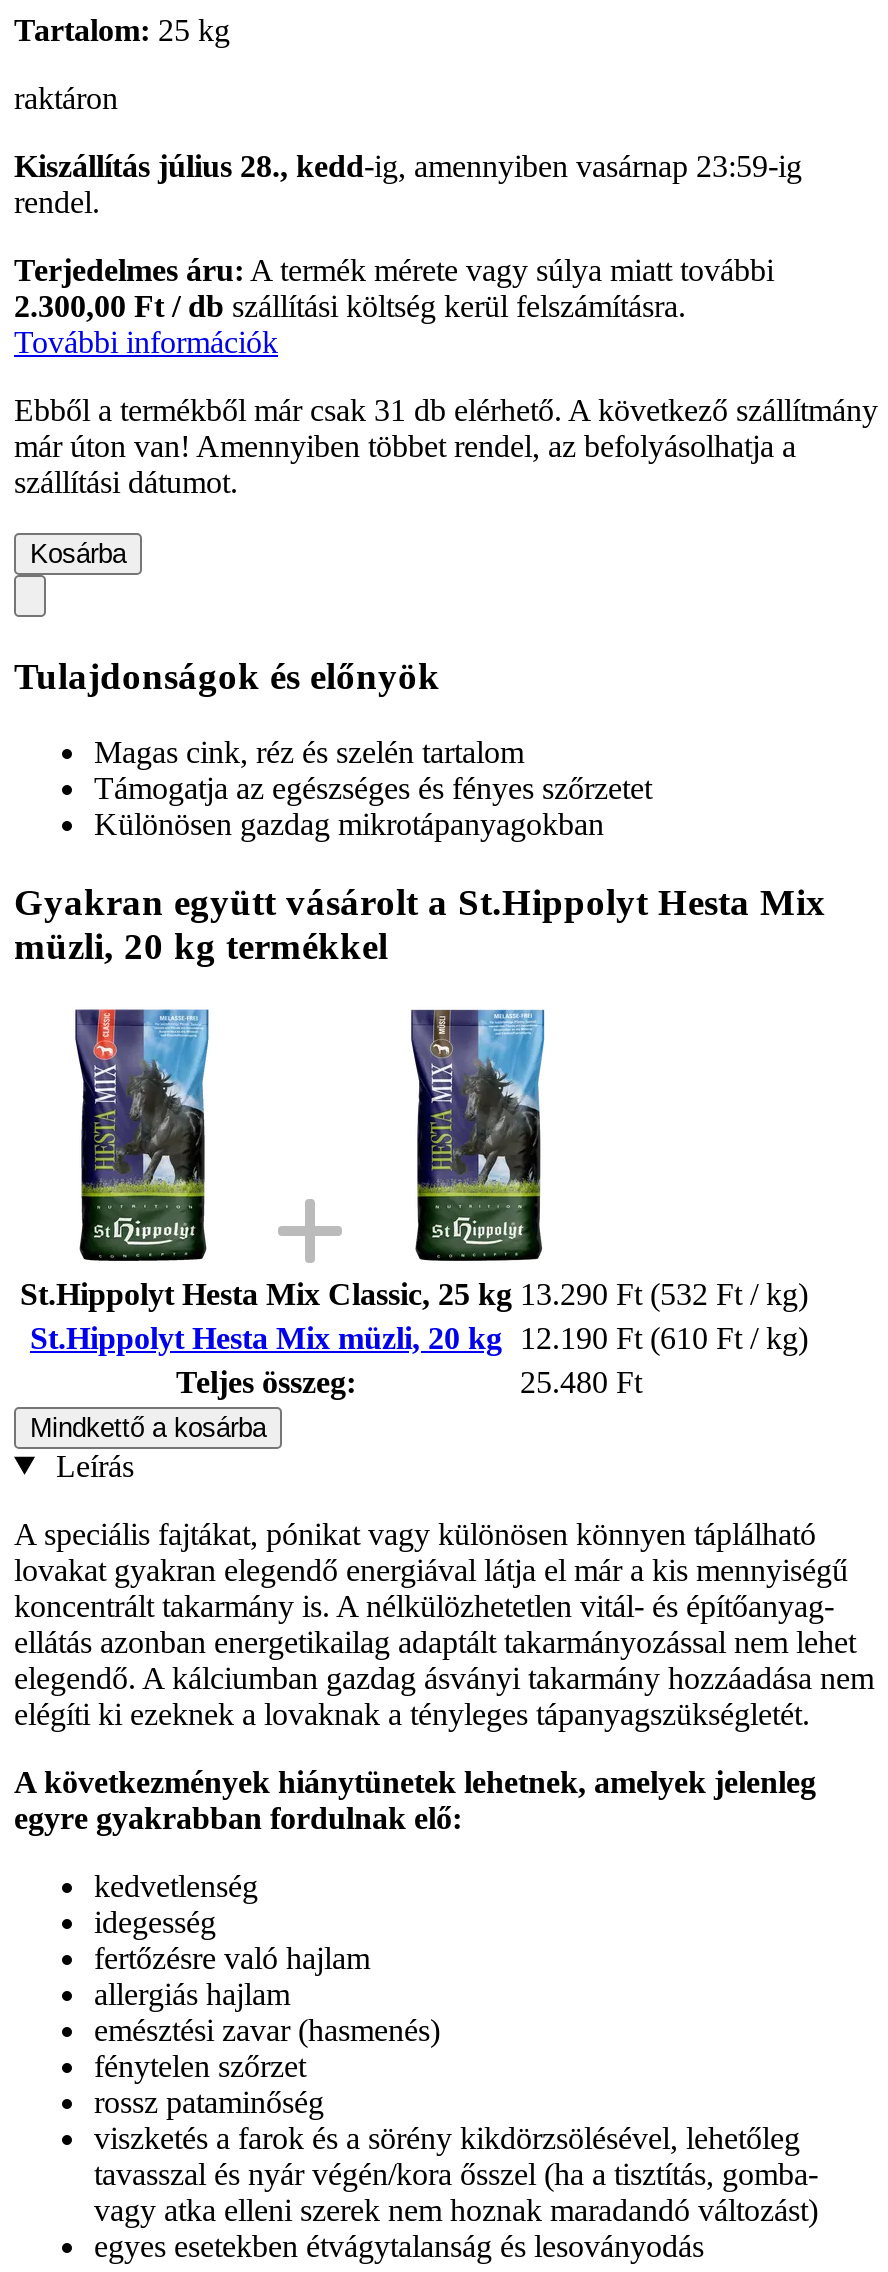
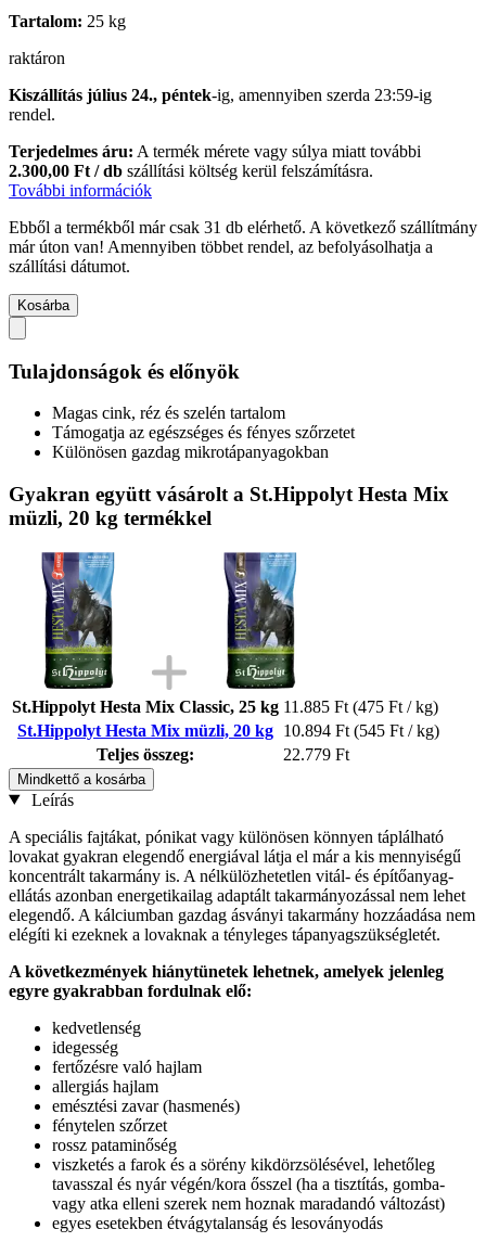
- Kiszállítás július 28., kedd-ig, amennyiben vasárnap 23:59-ig
+ Kiszállítás július 24., péntek-ig, amennyiben szerda 23:59-ig

- St.Hippolyt Hesta Mix Classic, 25 kg 13.290 Ft (532 Ft / kg)
+ St.Hippolyt Hesta Mix Classic, 25 kg 11.885 Ft (475 Ft / kg)

- St.Hippolyt Hesta Mix müzli, 20 kg 12.190 Ft (610 Ft / kg)
+ St.Hippolyt Hesta Mix müzli, 20 kg 10.894 Ft (545 Ft / kg)

- 25.480 Ft
+ 22.779 Ft
